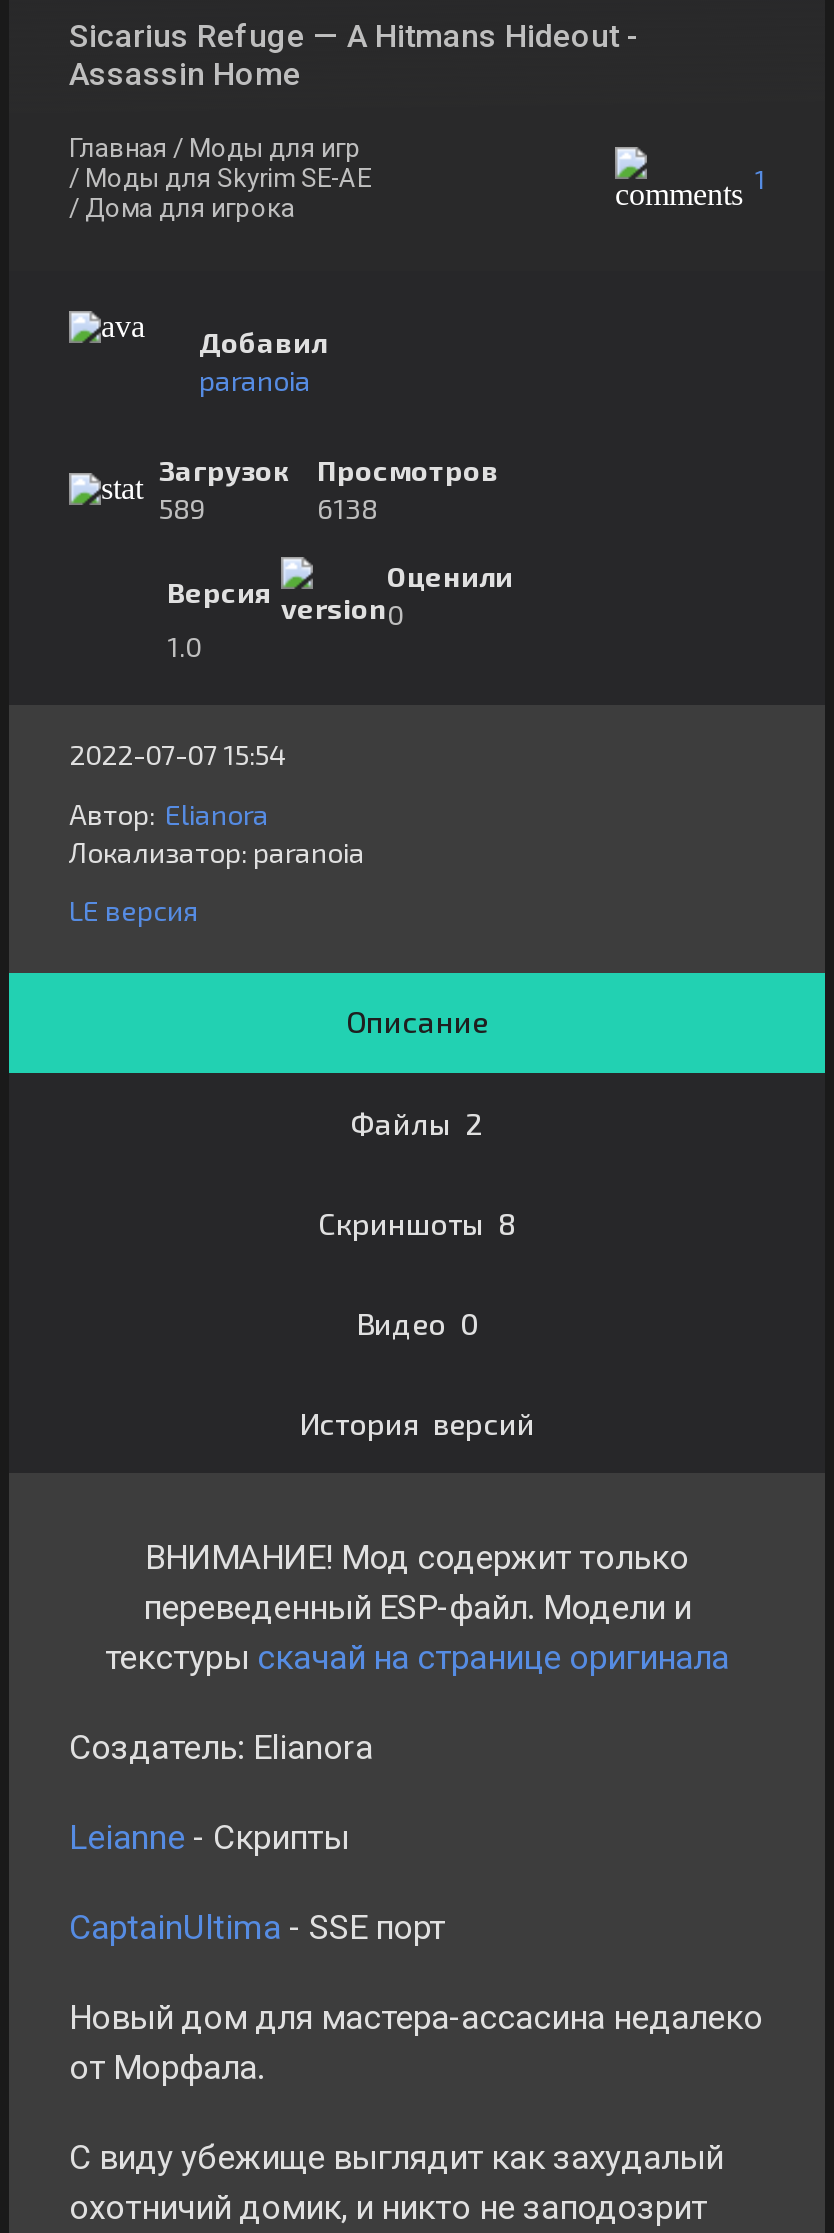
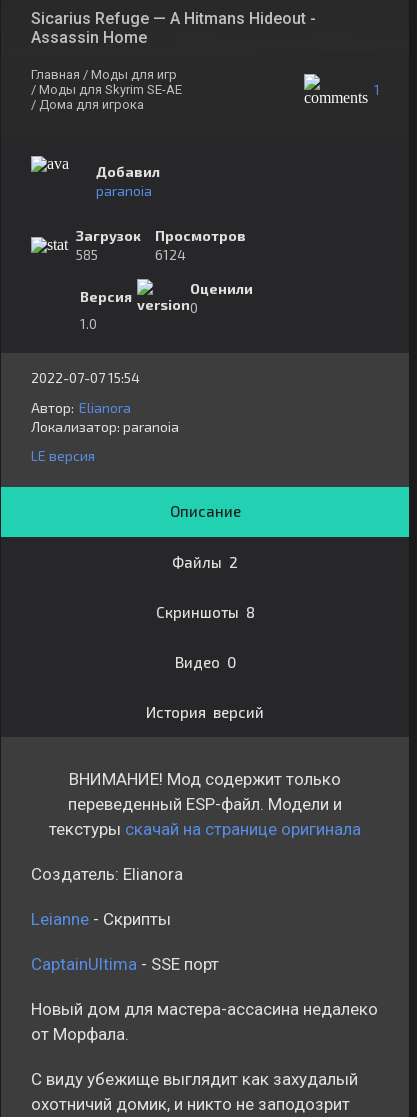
- 589
+ 585

- 6138
+ 6124
